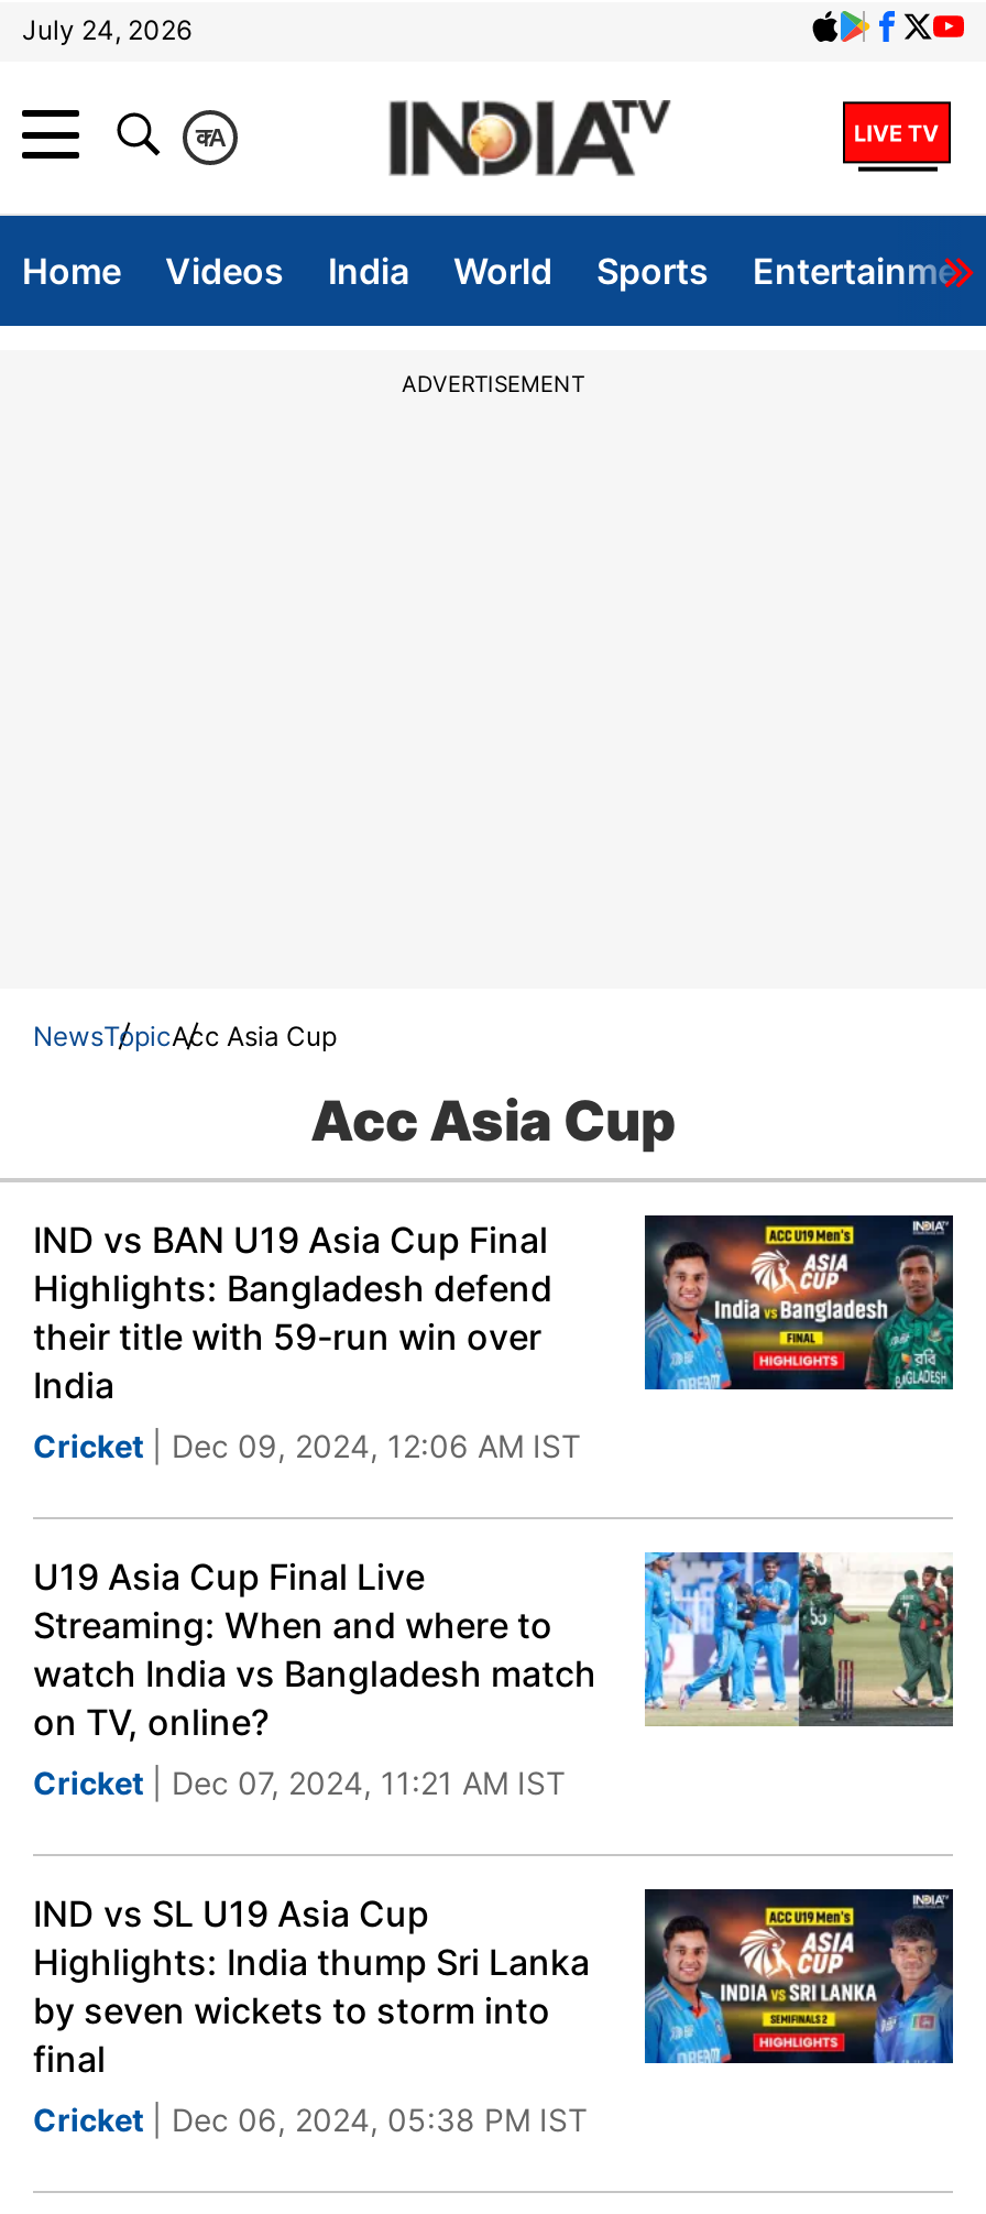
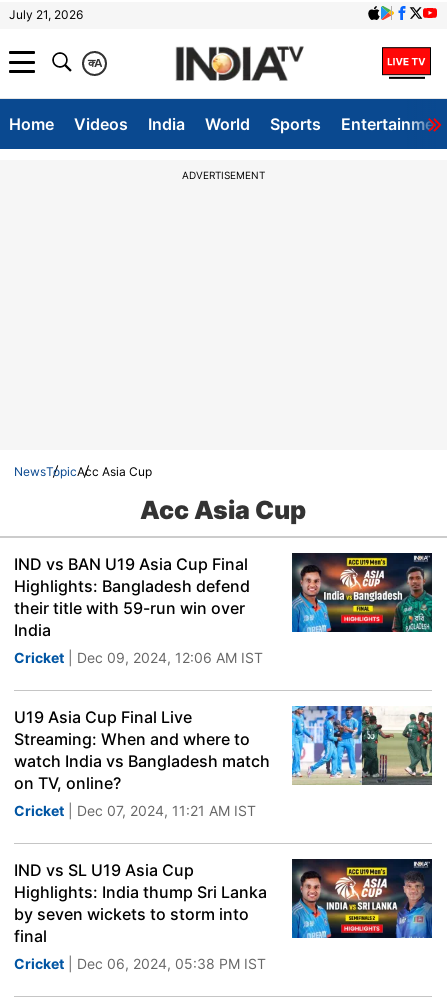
- July 24, 2026
+ July 21, 2026
